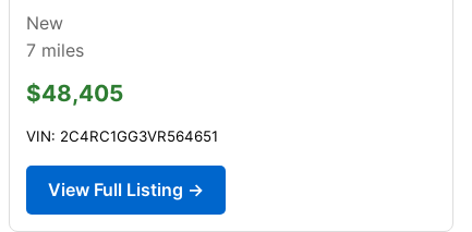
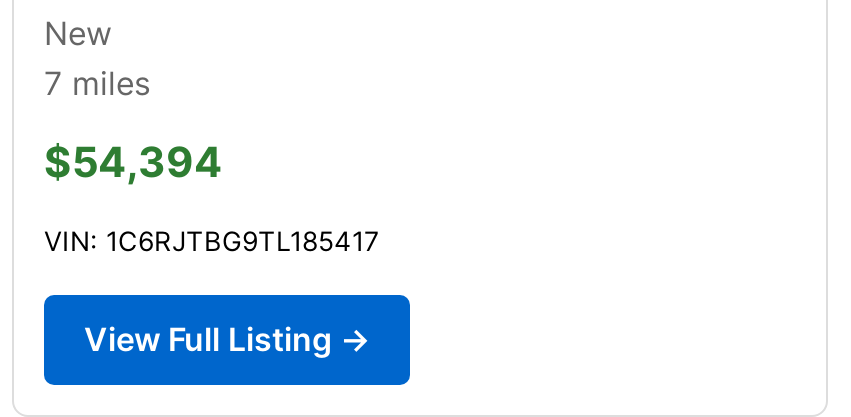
- $48,405
+ $54,394

- VIN: 2C4RC1GG3VR564651
+ VIN: 1C6RJTBG9TL185417
